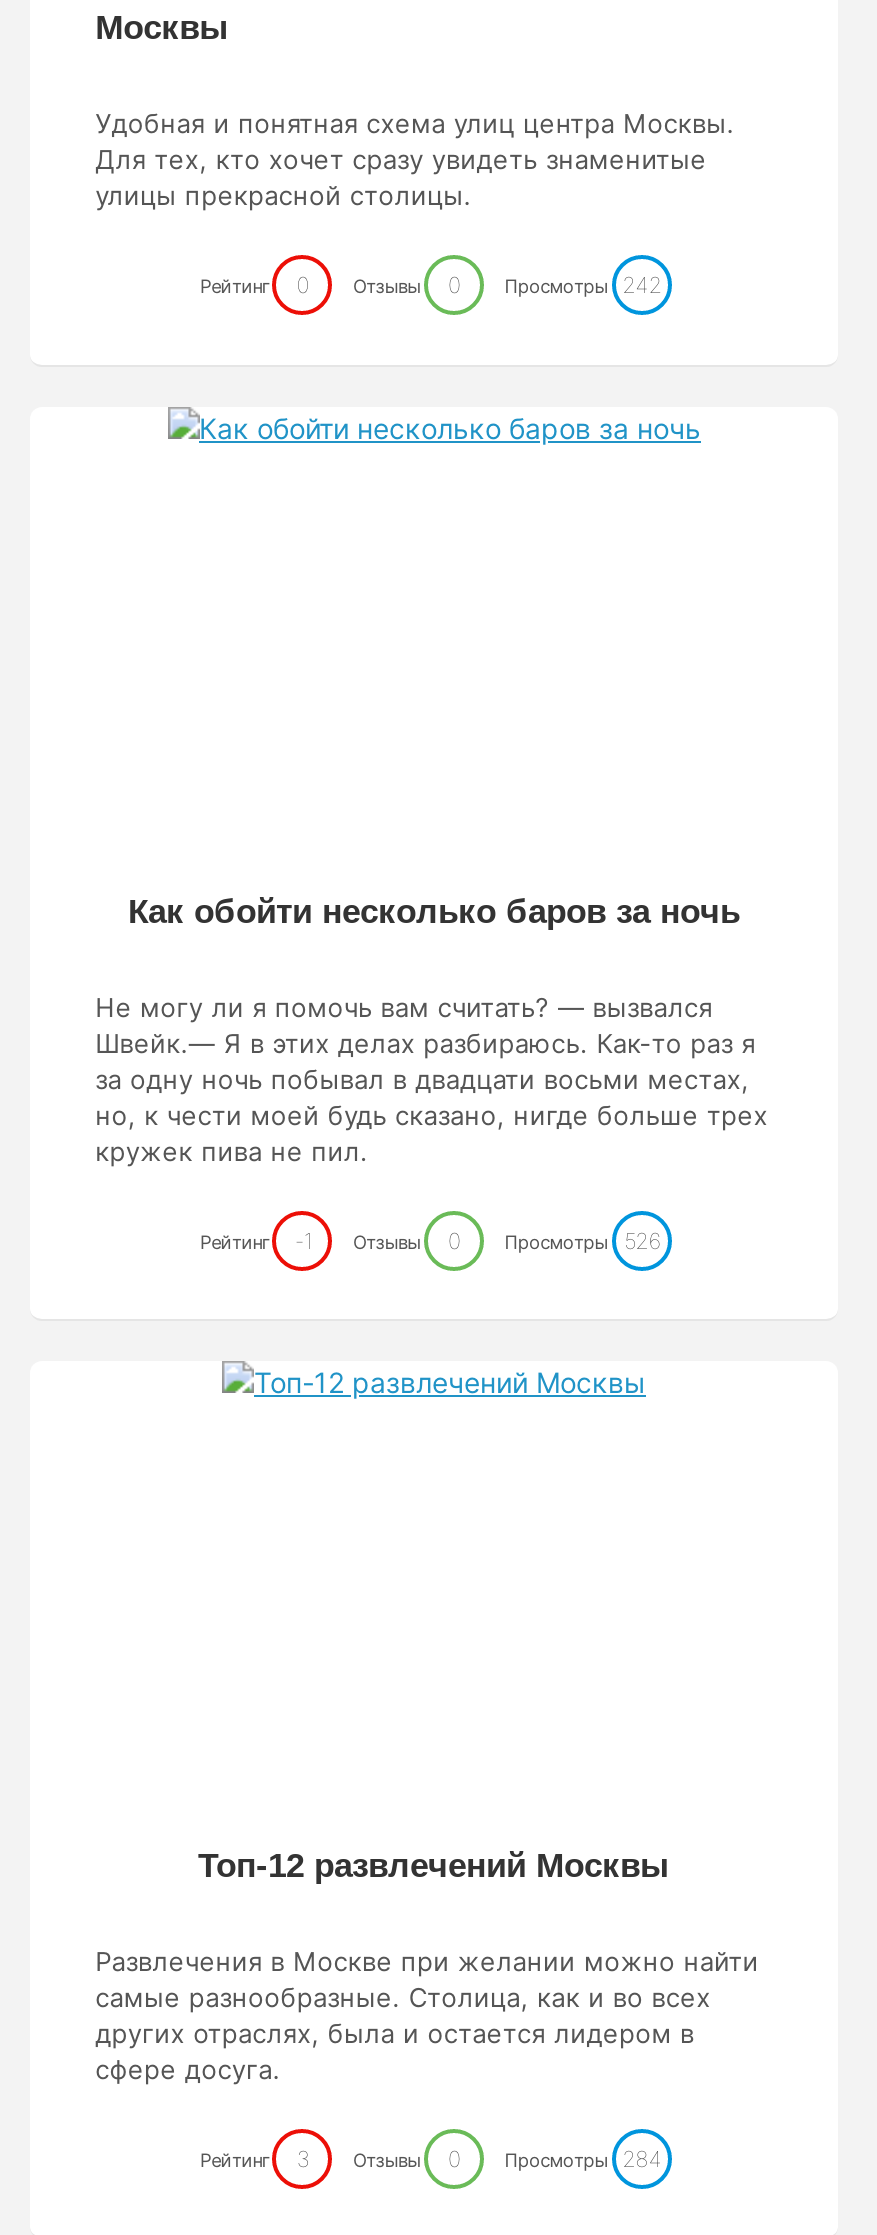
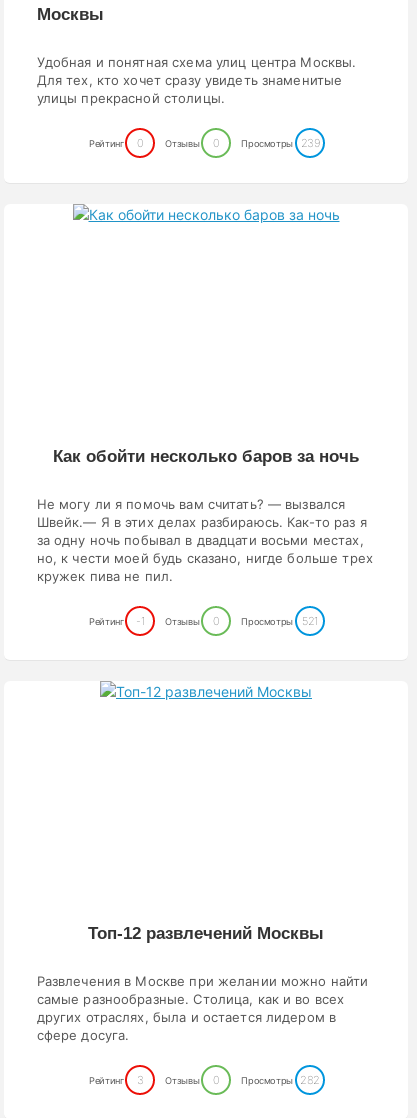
- Рейтинг 0 Отзывы 0 Просмотры 242
+ Рейтинг 0 Отзывы 0 Просмотры 239

- Рейтинг -1 Отзывы 0 Просмотры 526
+ Рейтинг -1 Отзывы 0 Просмотры 521

- Рейтинг 3 Отзывы 0 Просмотры 284
+ Рейтинг 3 Отзывы 0 Просмотры 282
